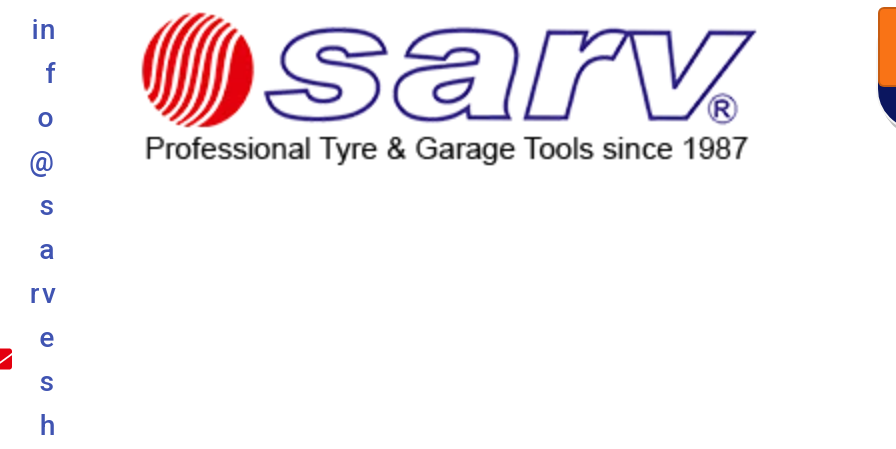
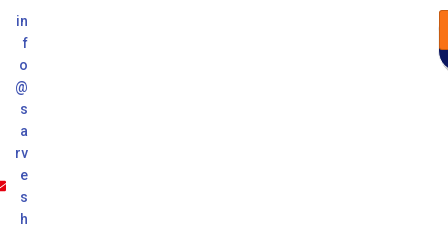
- [image]
